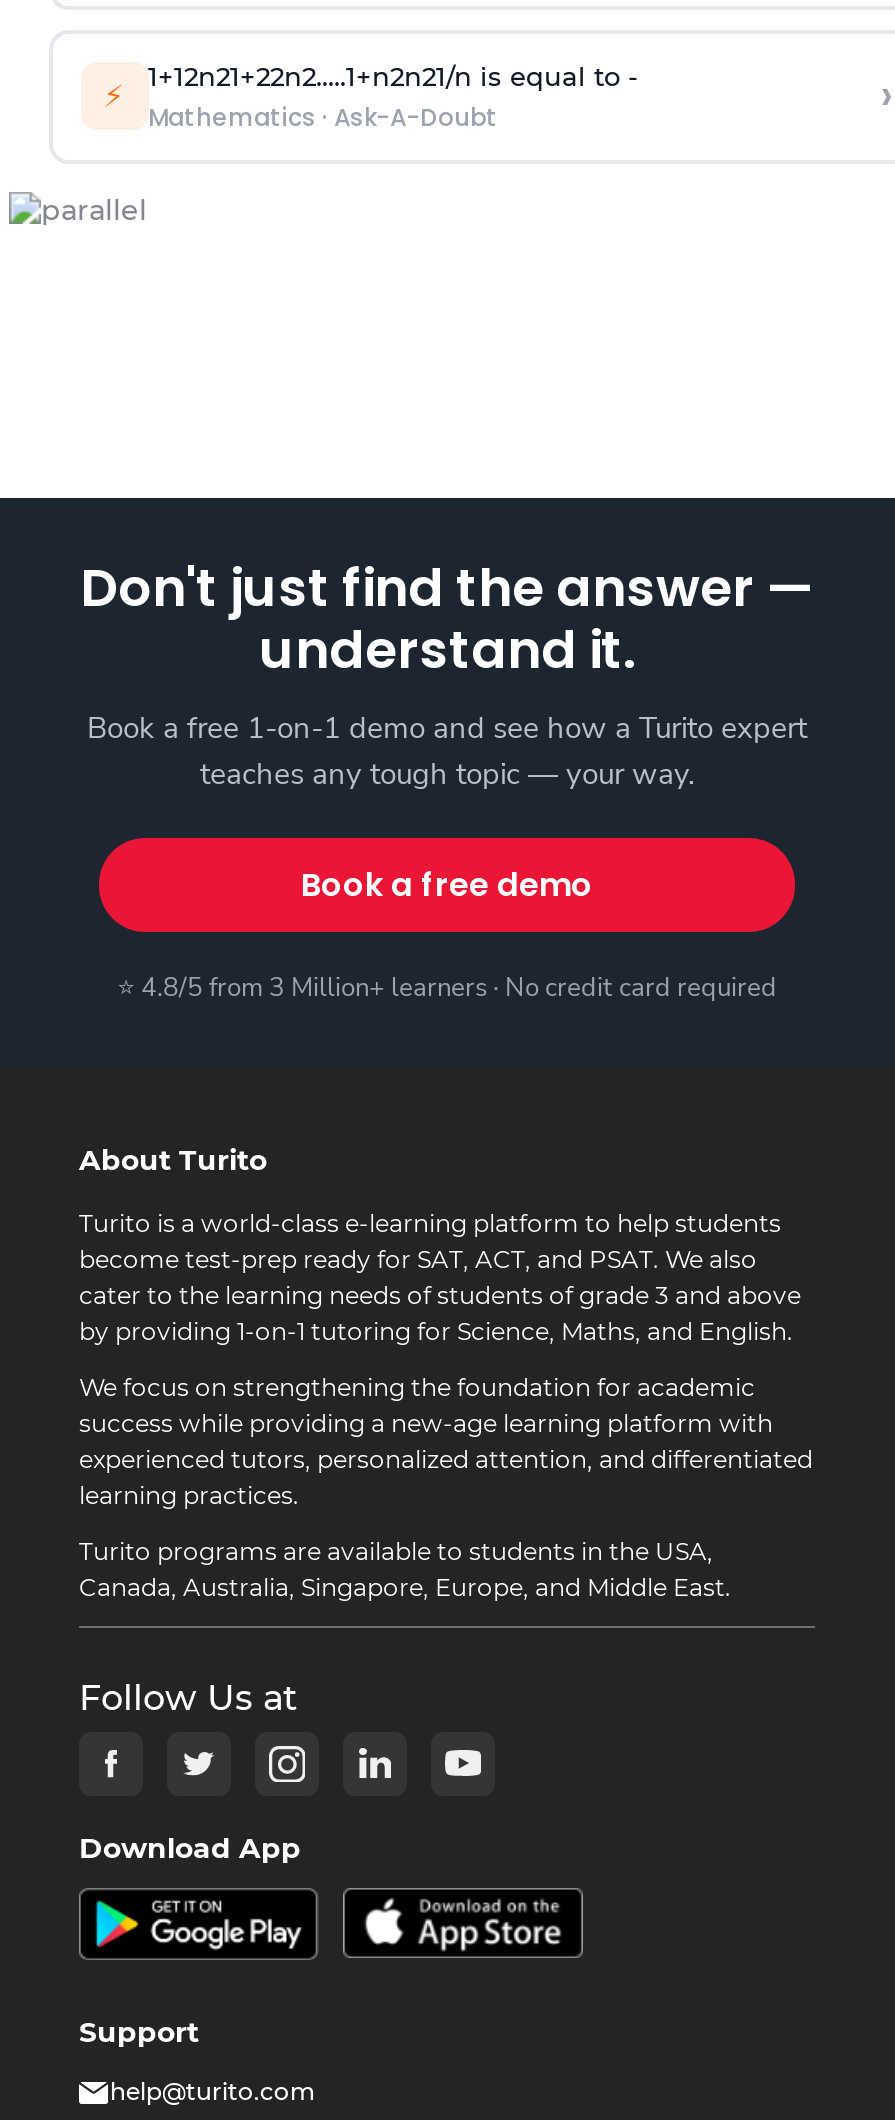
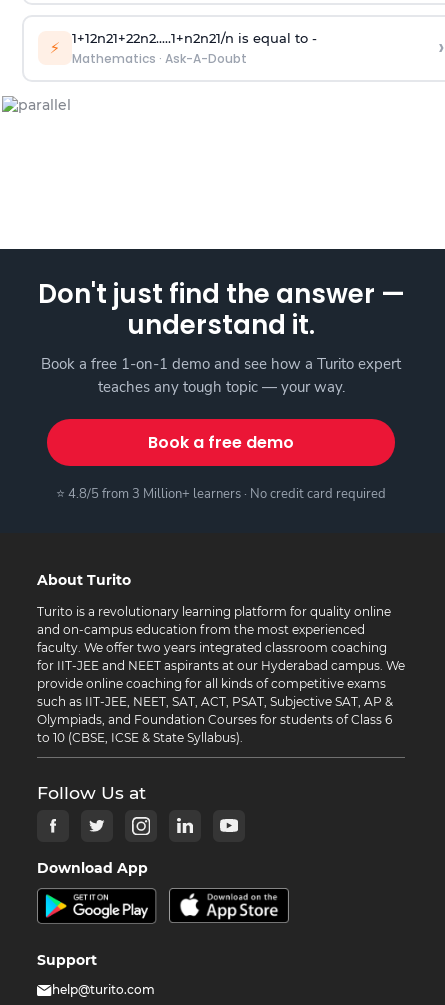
- Turito is a world-class e-learning platform to help students
- become test-prep ready for SAT, ACT, and PSAT. We also
- cater to the learning needs of students of grade 3 and above
- by providing 1-on-1 tutoring for Science, Maths, and English.
- We focus on strengthening the foundation for academic
- success while providing a new-age learning platform with
- experienced tutors, personalized attention, and differentiated
- learning practices.
- Turito programs are available to students in the USA,
- Canada, Australia, Singapore, Europe, and Middle East.
+ Turito is a revolutionary learning platform for quality online
+ and on-campus education from the most experienced
+ faculty. We offer two years integrated classroom coaching
+ for IIT-JEE and NEET aspirants at our Hyderabad campus. We
+ provide online coaching for all kinds of competitive exams
+ such as IIT-JEE, NEET, SAT, ACT, PSAT, Subjective SAT, AP &
+ Olympiads, and Foundation Courses for students of Class 6
+ to 10 (CBSE, ICSE & State Syllabus).
